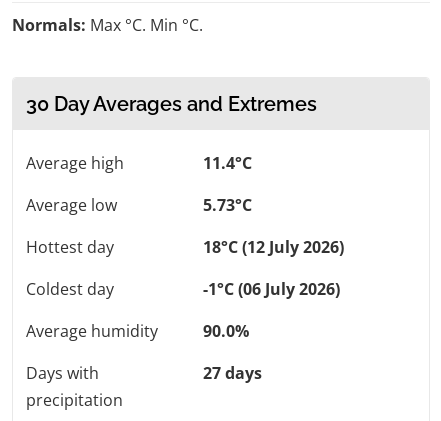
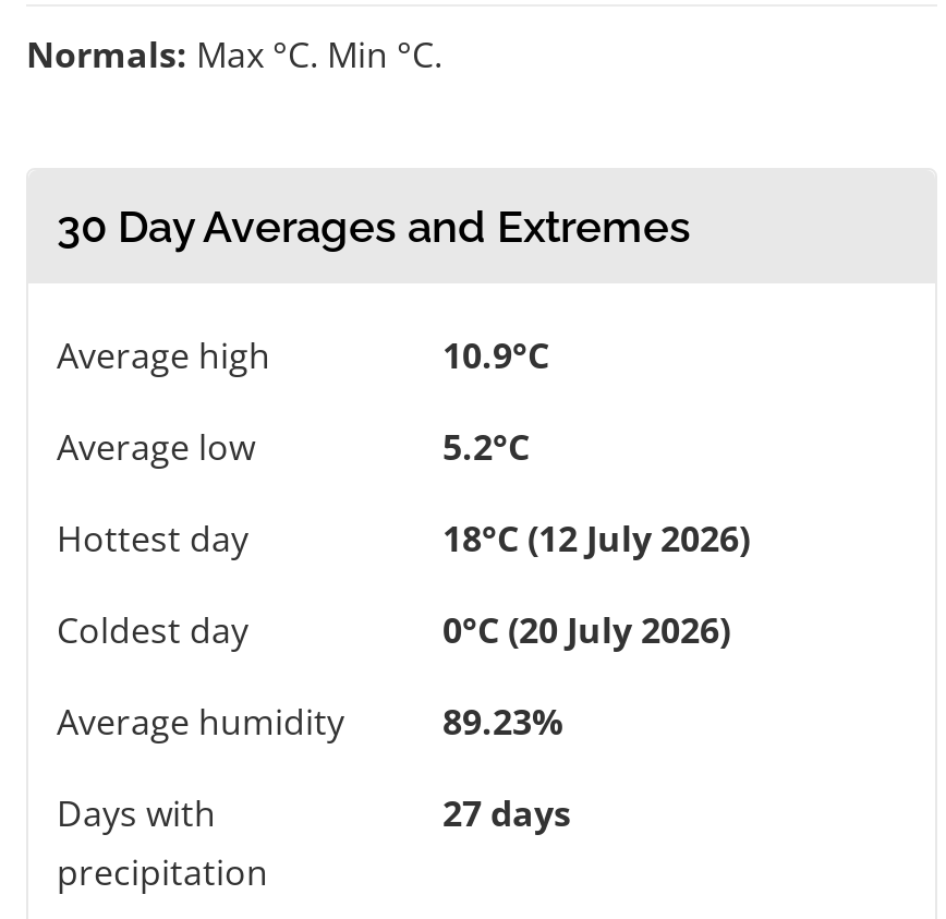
- 11.4°C
+ 10.9°C

- 5.73°C
+ 5.2°C

- -1°C (06 July 2026)
+ 0°C (20 July 2026)

- 90.0%
+ 89.23%
